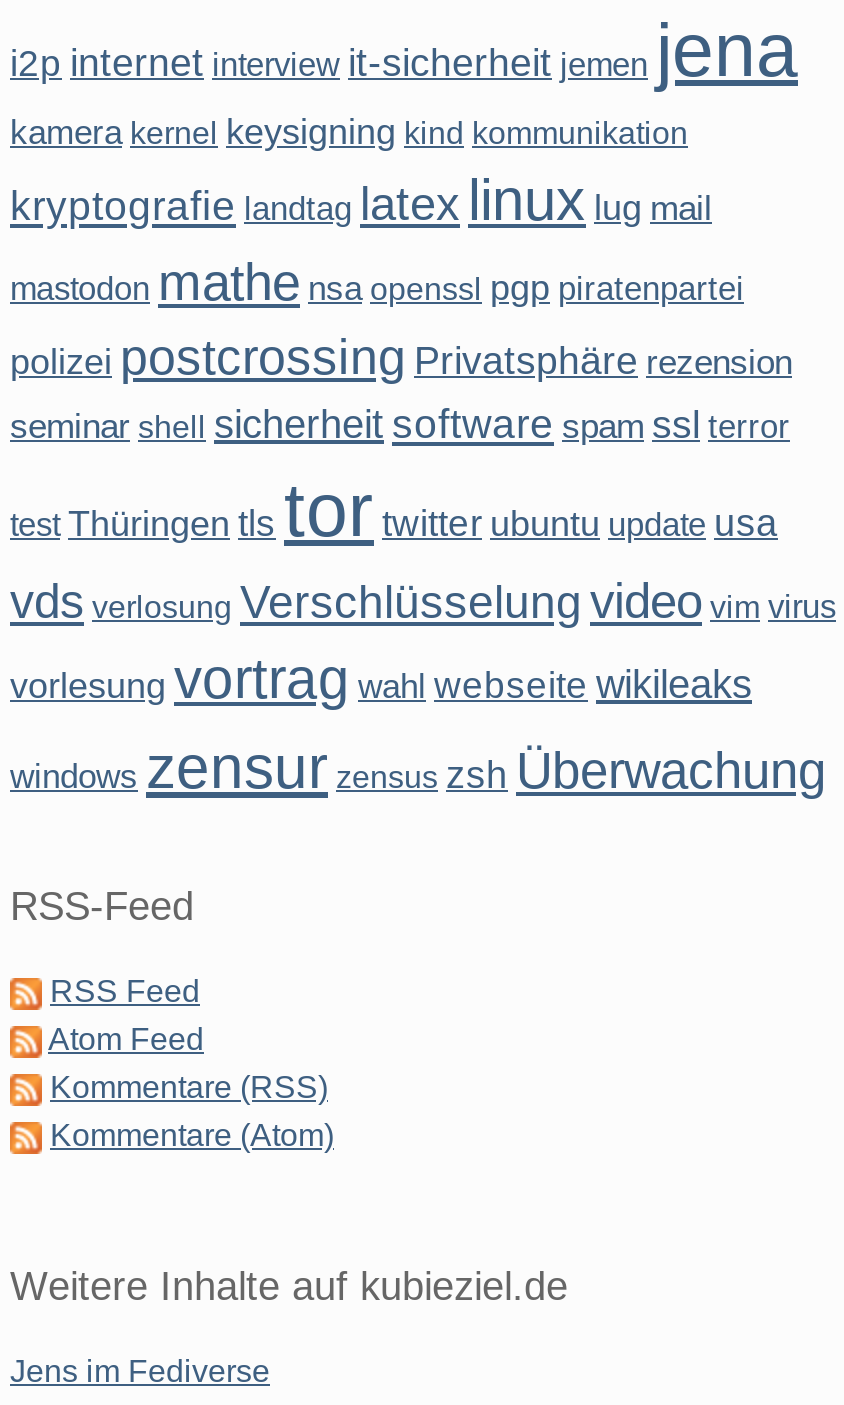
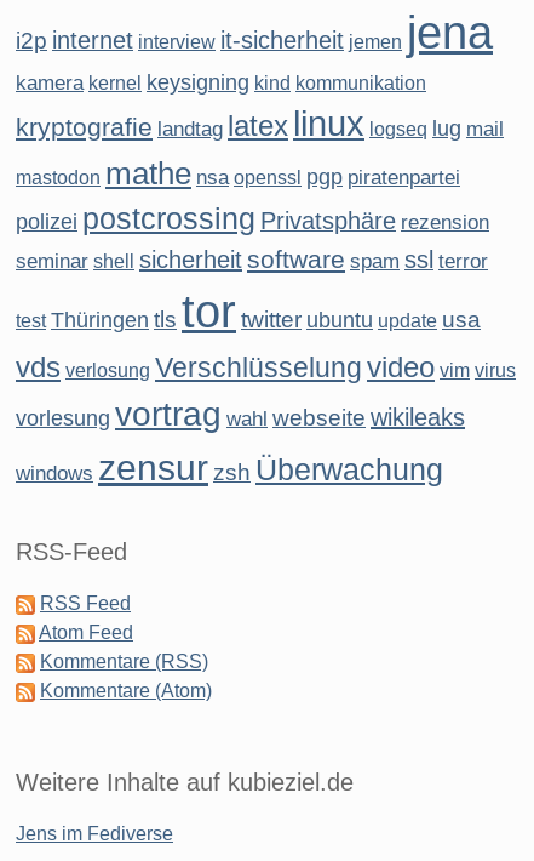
- kryptografie landtag latex linux lug mail
+ kryptografie landtag latex linux logseq lug mail

- windows zensur zensus zsh Überwachung
+ windows zensur zsh Überwachung
